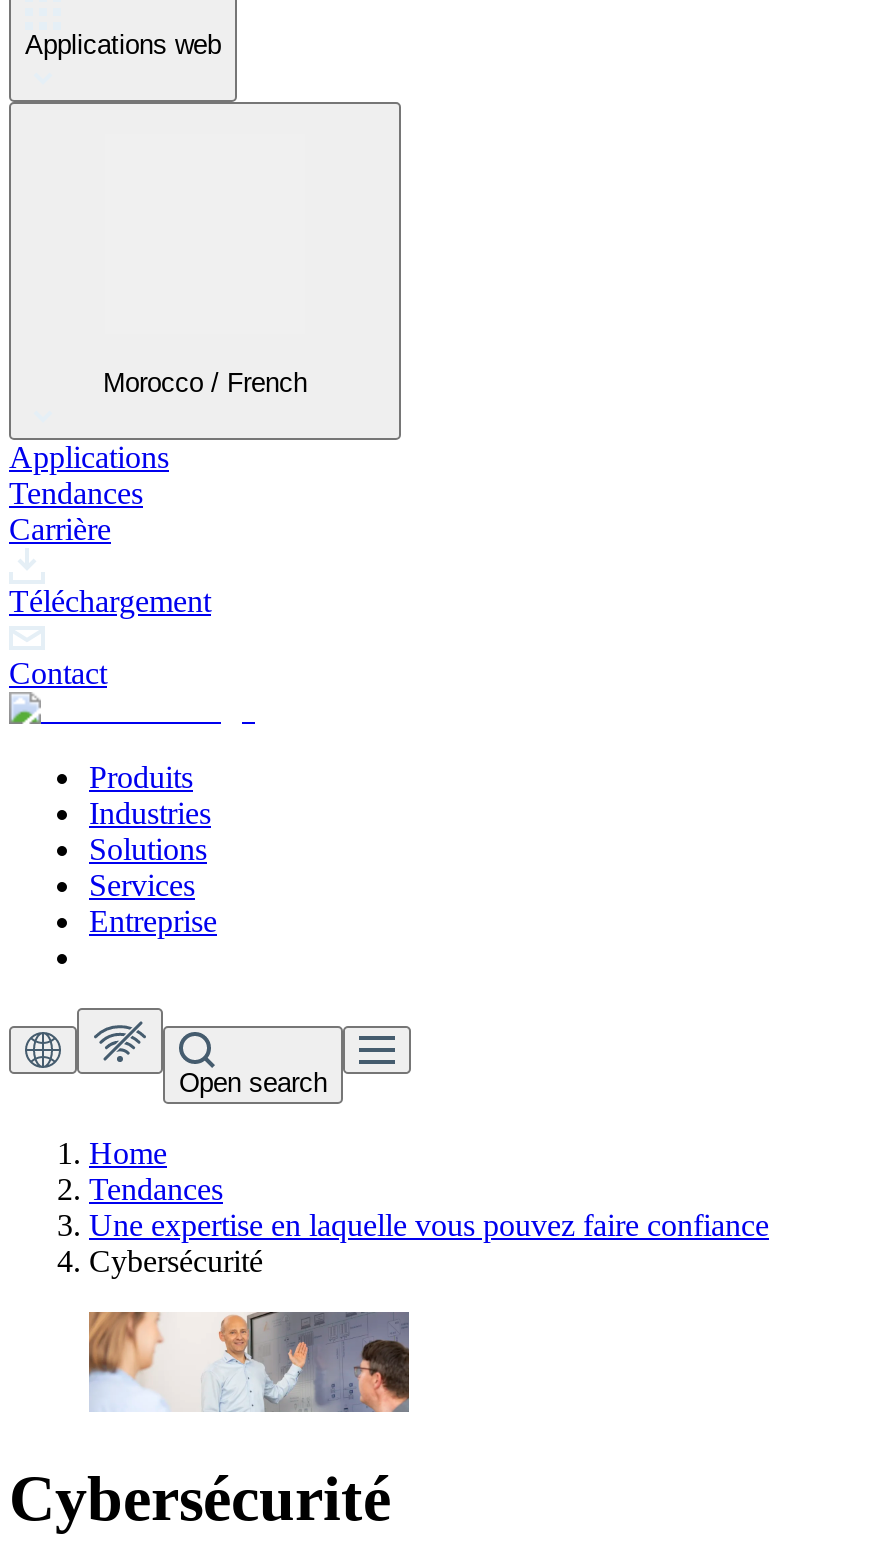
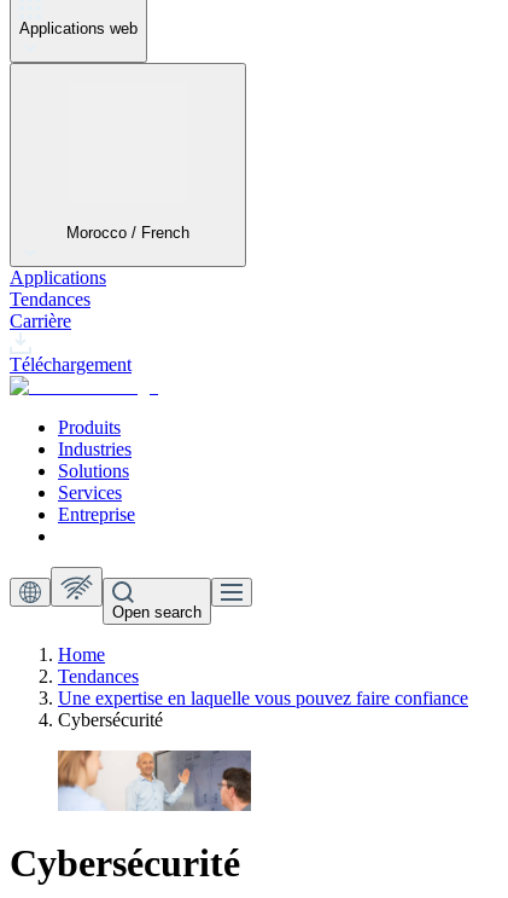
- Contact
